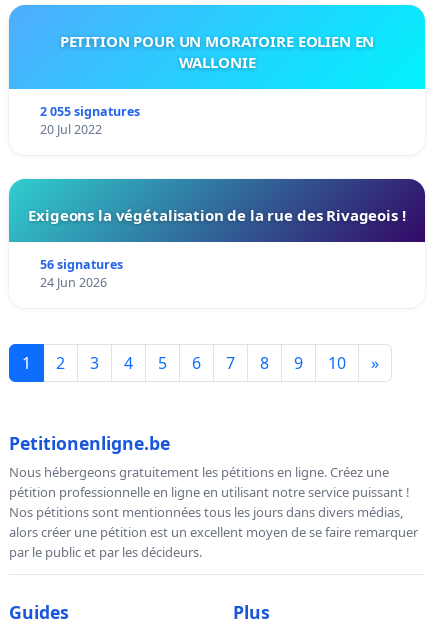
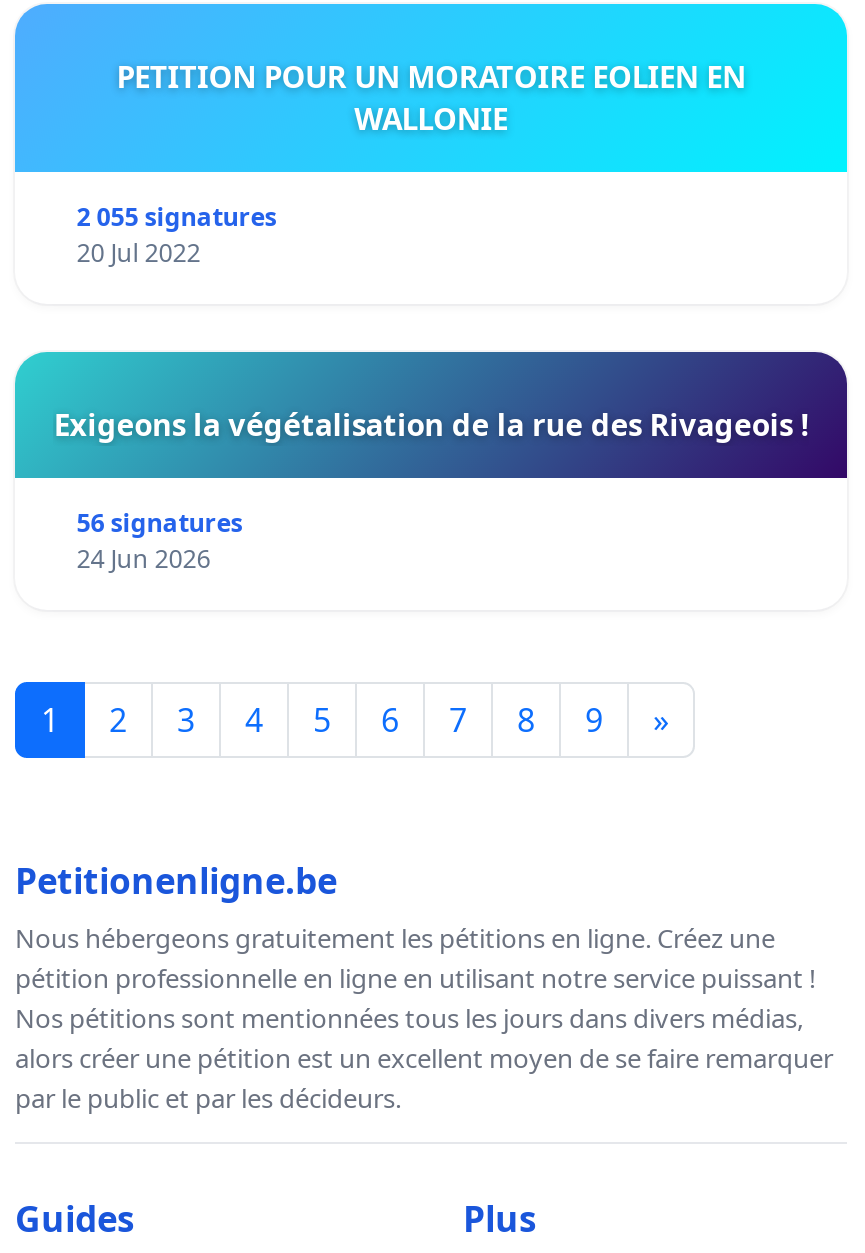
- 10
